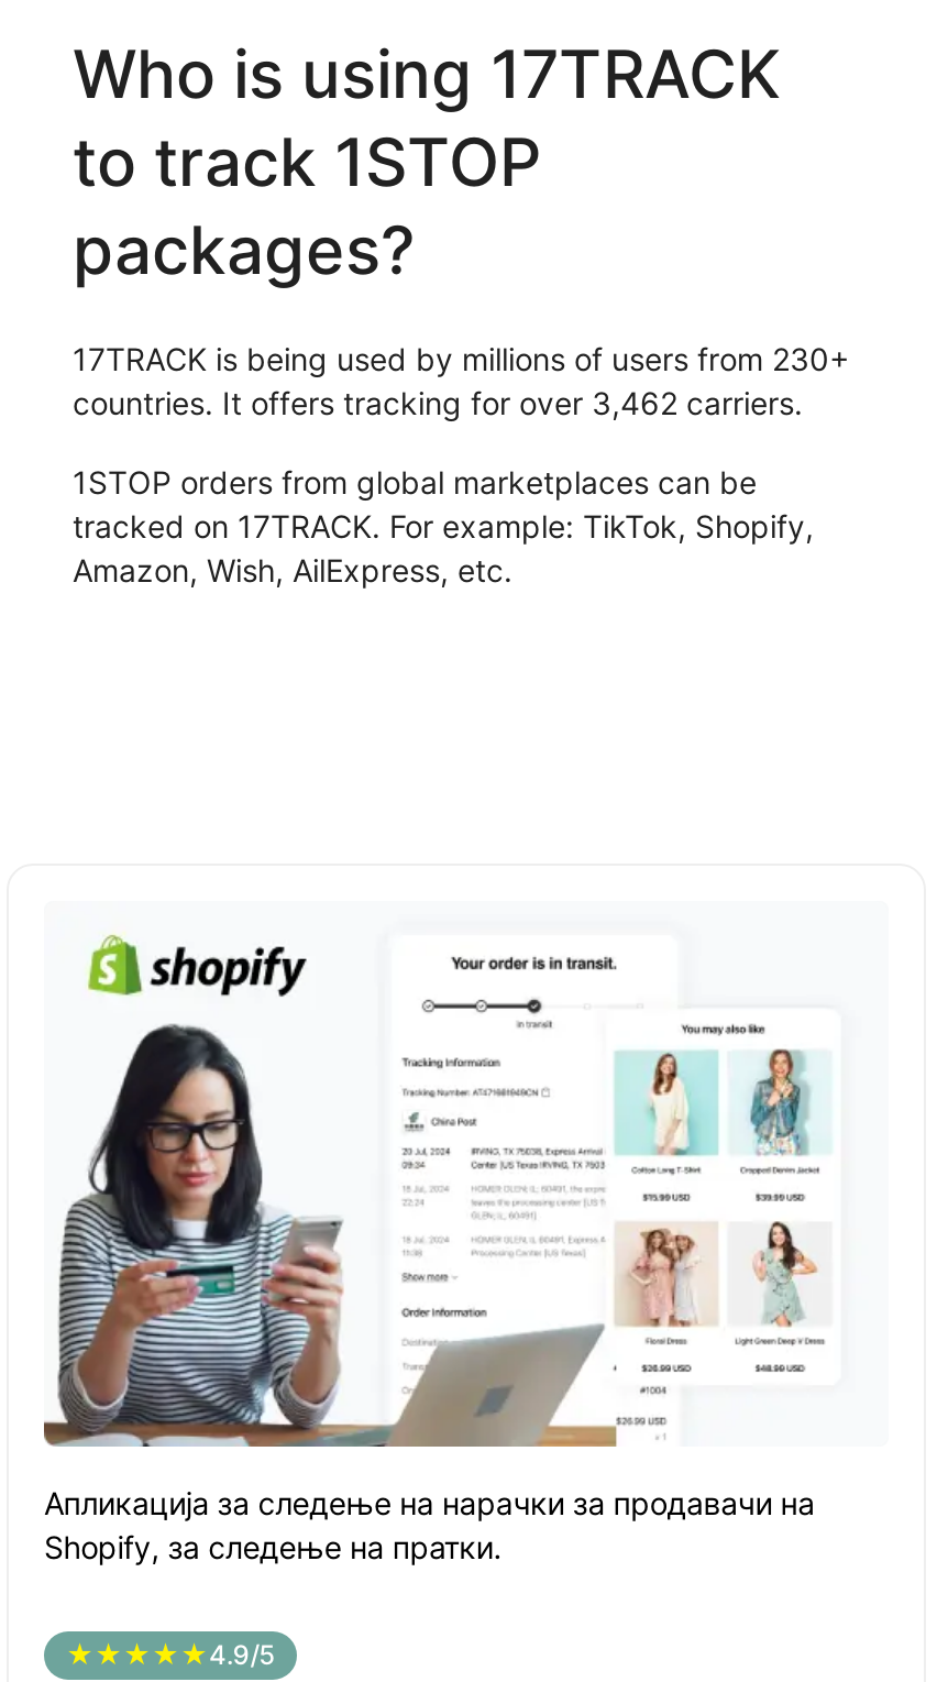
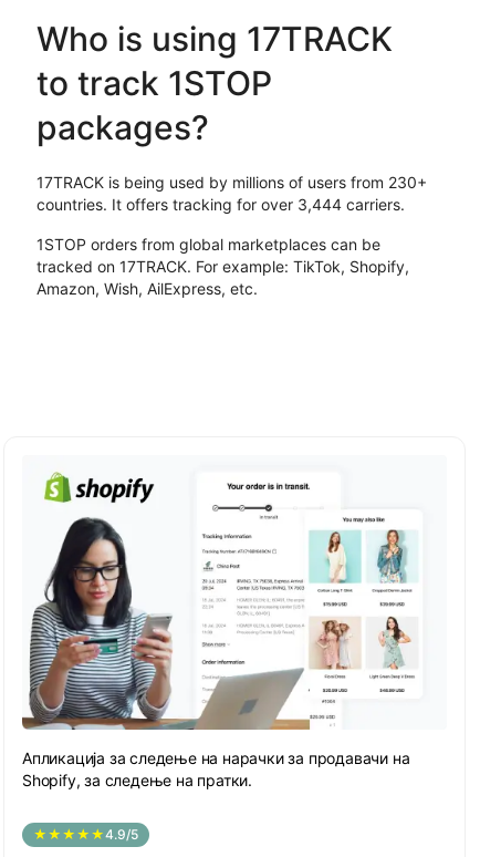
- countries. It offers tracking for over 3,462 carriers.
+ countries. It offers tracking for over 3,444 carriers.
